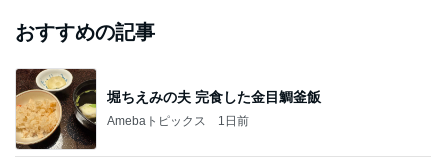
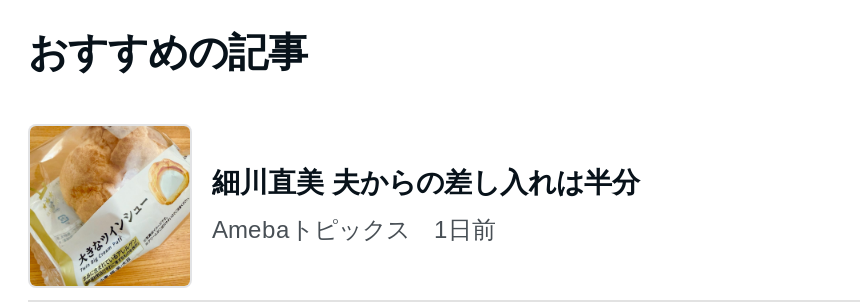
- [image]
- 堀ちえみの夫 完食した金目鯛釜飯
+ [image]
+ 細川直美 夫からの差し入れは半分
